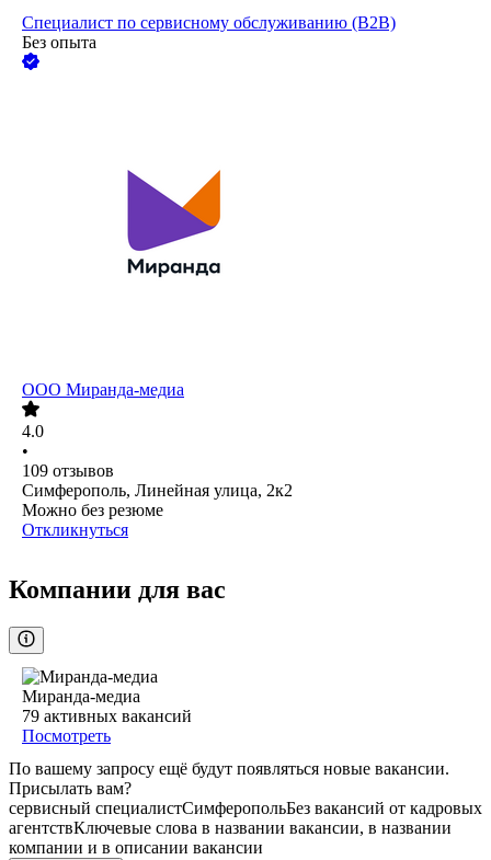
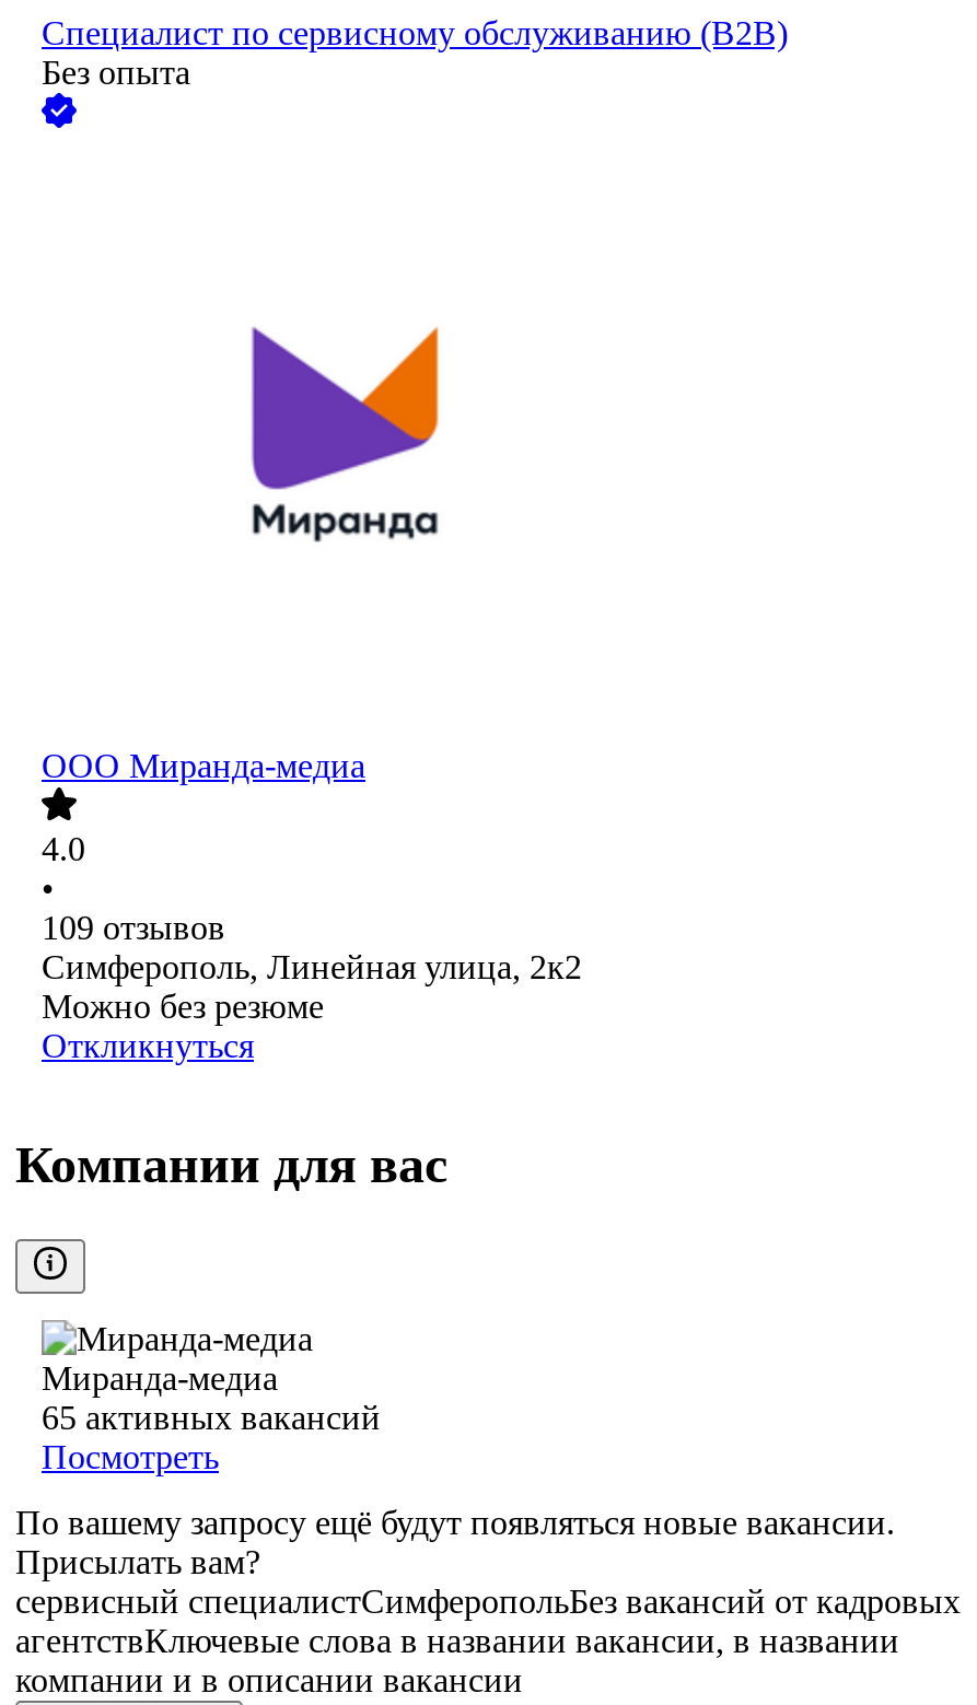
- 79 активных вакансий
+ 65 активных вакансий
